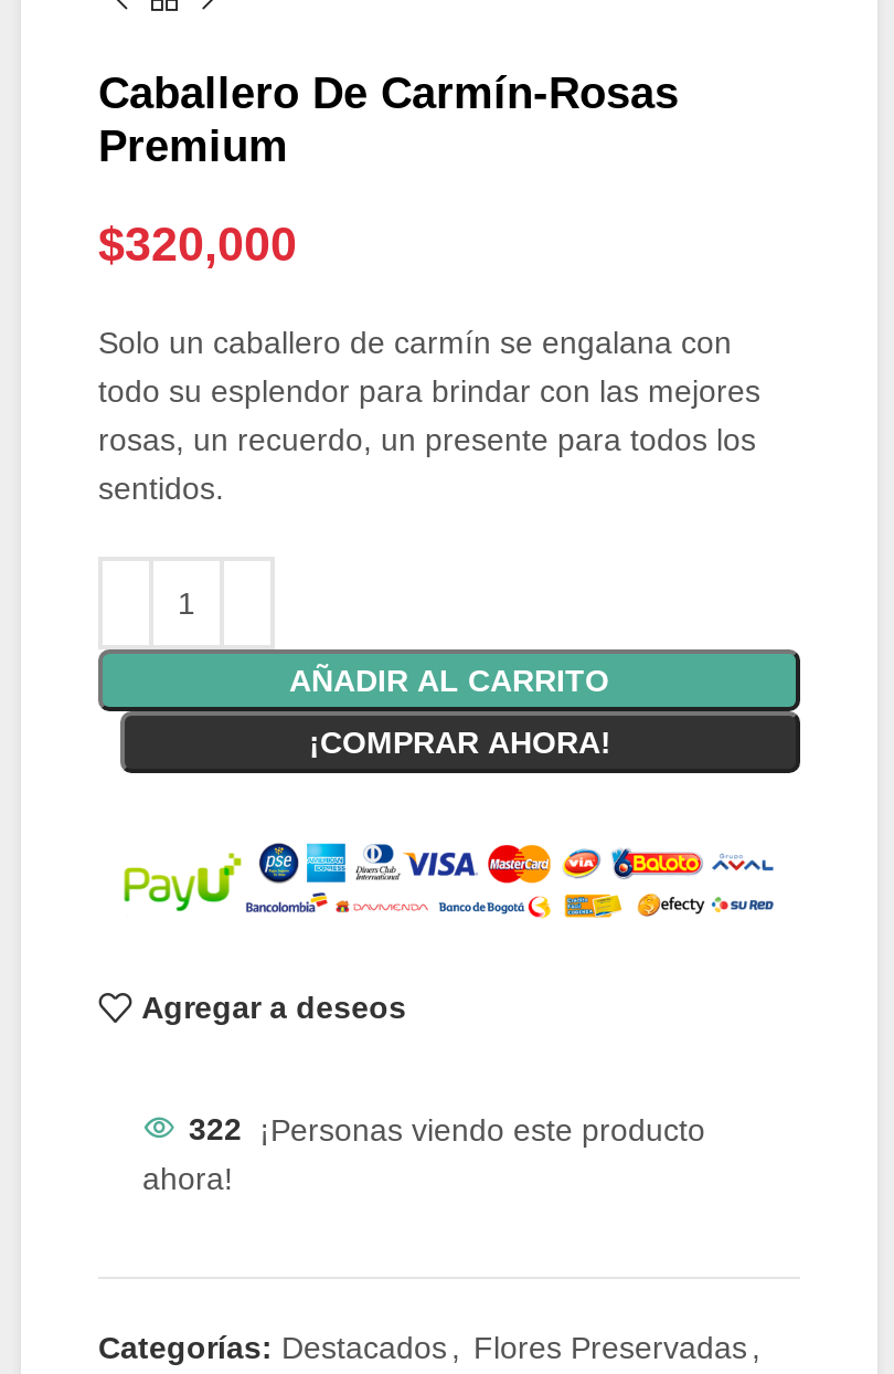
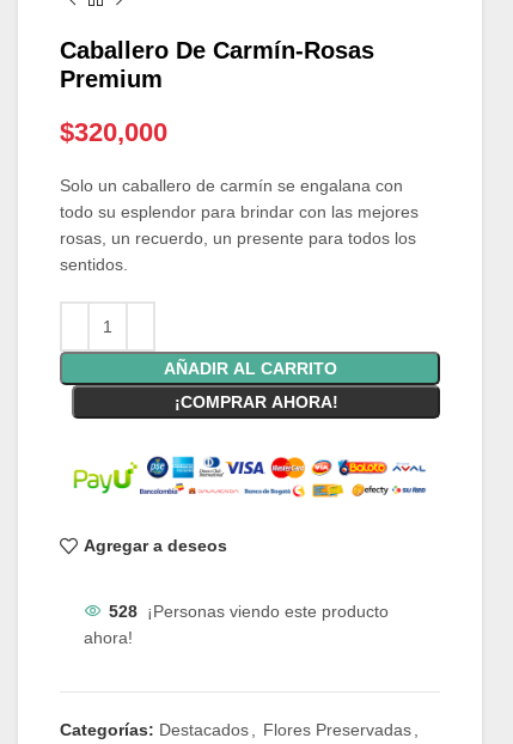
- 322 ¡Personas viendo este producto
+ 528 ¡Personas viendo este producto
